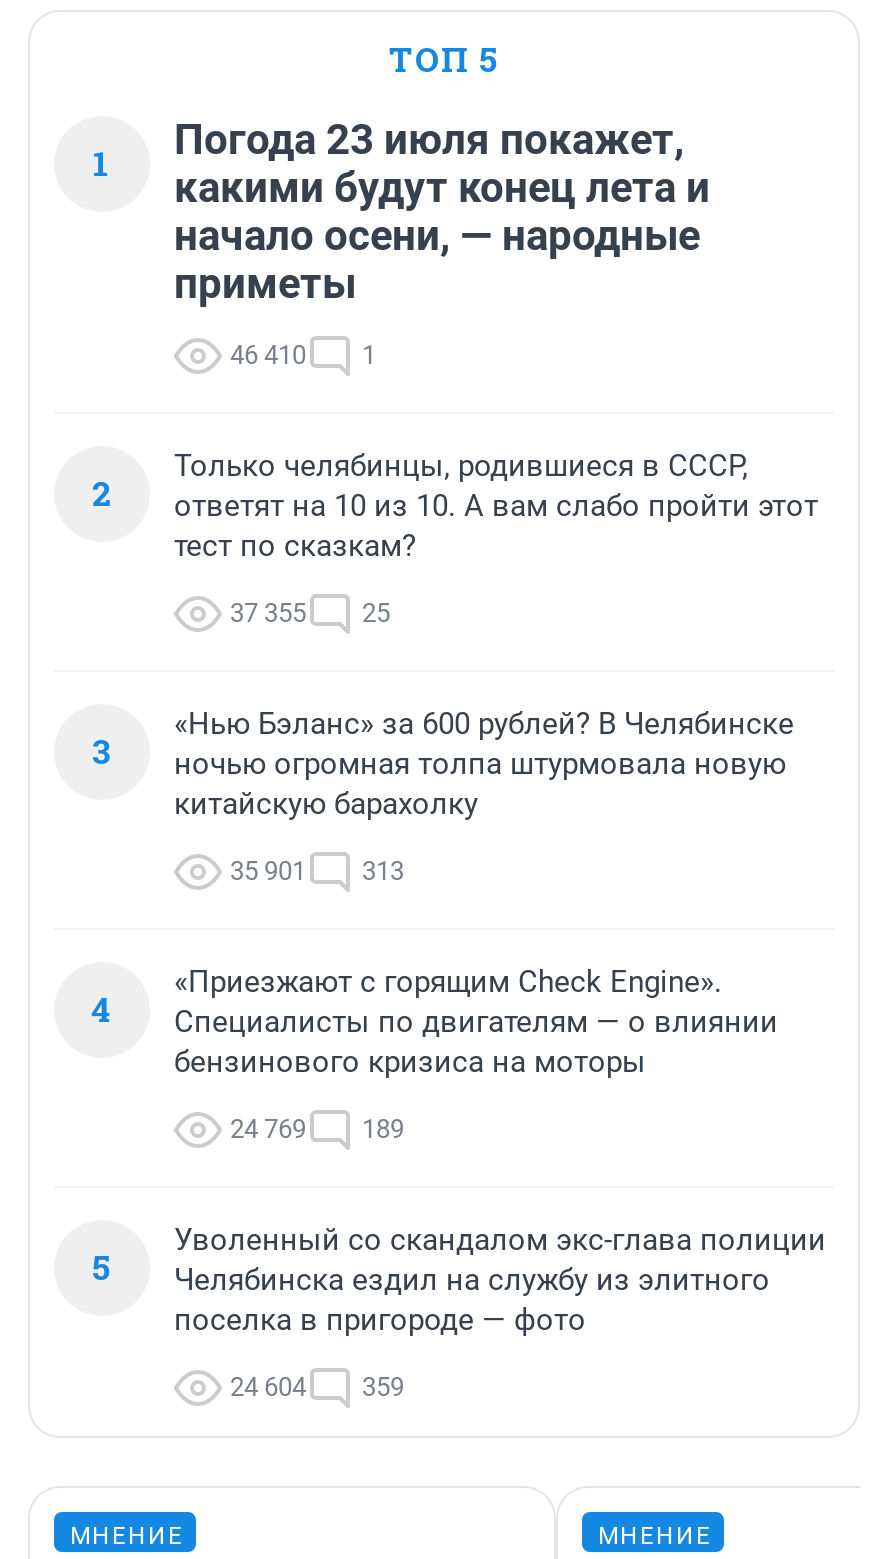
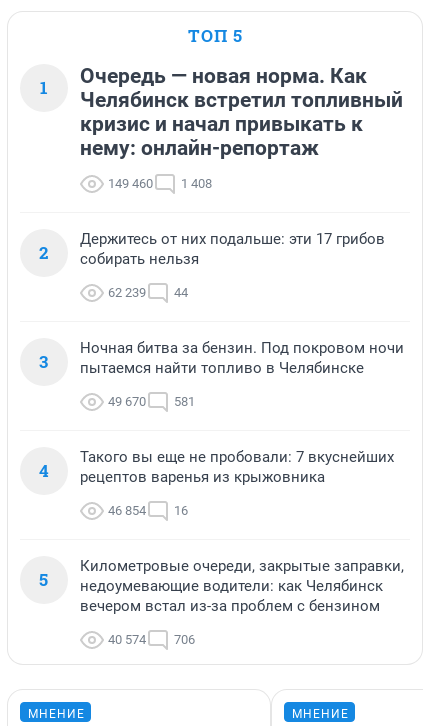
- Погода 23 июля покажет,
- какими будут конец лета и
- начало осени, — народные
- приметы
+ Очередь — новая норма. Как
+ Челябинск встретил топливный
+ кризис и начал привыкать к
+ нему: онлайн-репортаж

- 46 410
- 1
+ 149 460
+ 1 408

- Только челябинцы, родившиеся в СССР,
- ответят на 10 из 10. А вам слабо пройти этот
- тест по сказкам?
+ Держитесь от них подальше: эти 17 грибов
+ собирать нельзя

- 37 355
- 25
+ 62 239
+ 44

- «Нью Бэланс» за 600 рублей? В Челябинске
- ночью огромная толпа штурмовала новую
- китайскую барахолку
+ Ночная битва за бензин. Под покровом ночи
+ пытаемся найти топливо в Челябинске

- 35 901
- 313
+ 49 670
+ 581

- «Приезжают с горящим Check Engine».
- Специалисты по двигателям — о влиянии
- бензинового кризиса на моторы
+ Такого вы еще не пробовали: 7 вкуснейших
+ рецептов варенья из крыжовника

- 24 769
- 189
+ 46 854
+ 16

- Уволенный со скандалом экс-глава полиции
- Челябинска ездил на службу из элитного
- поселка в пригороде — фото
+ Километровые очереди, закрытые заправки,
+ недоумевающие водители: как Челябинск
+ вечером встал из-за проблем с бензином

- 24 604
- 359
+ 40 574
+ 706
